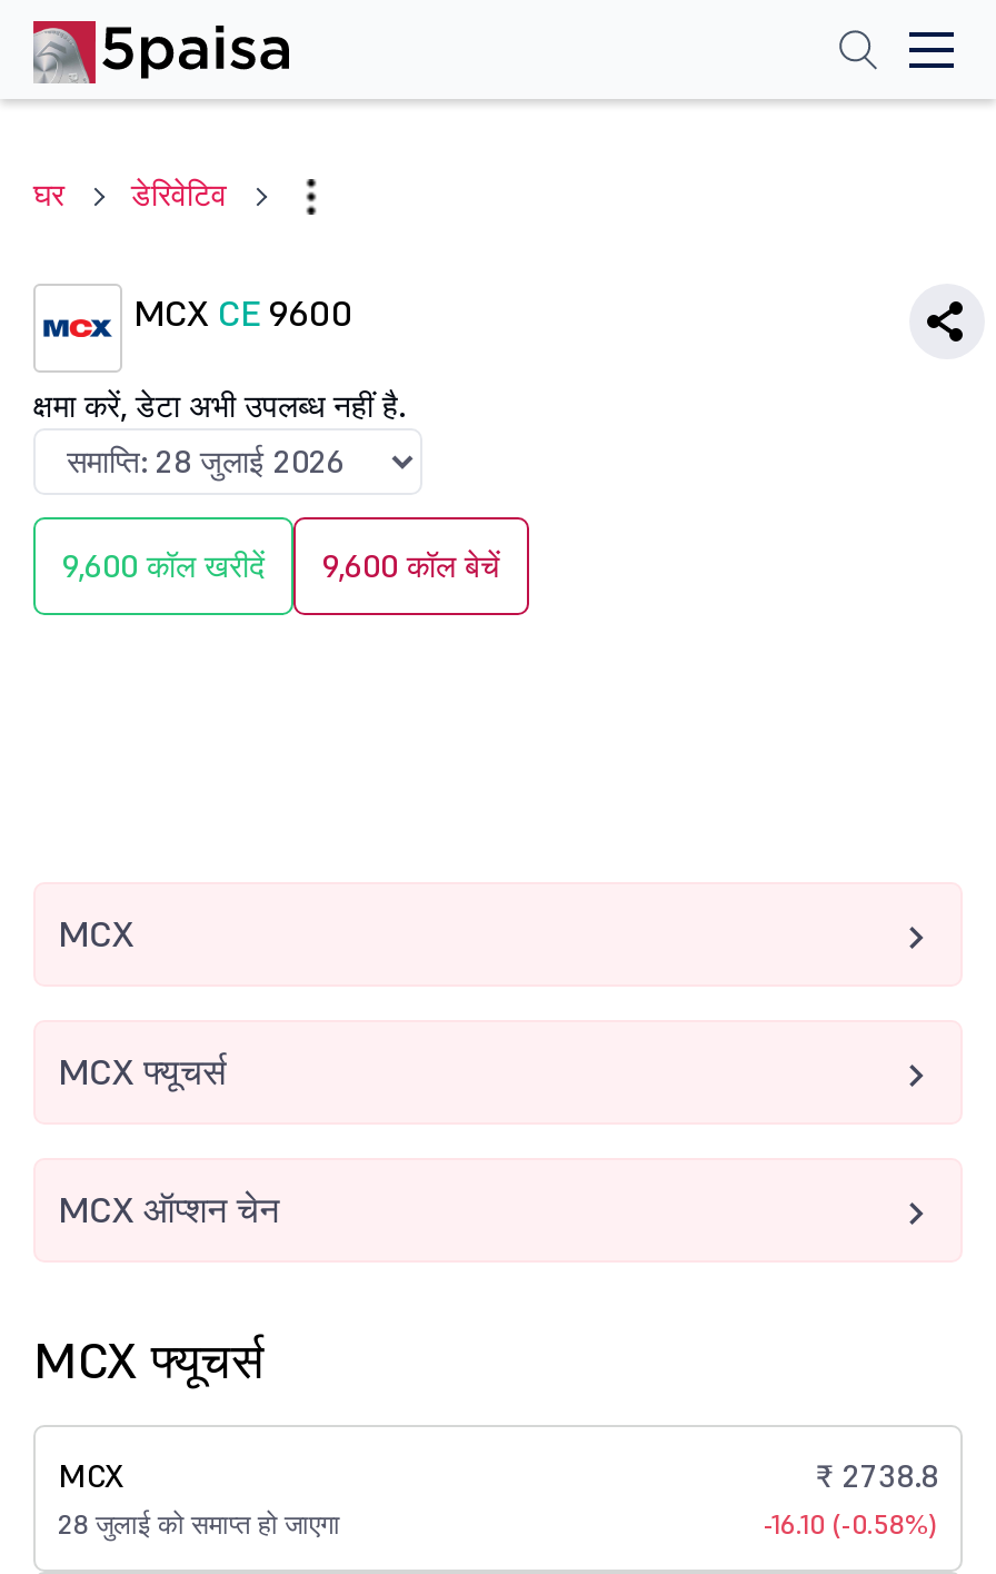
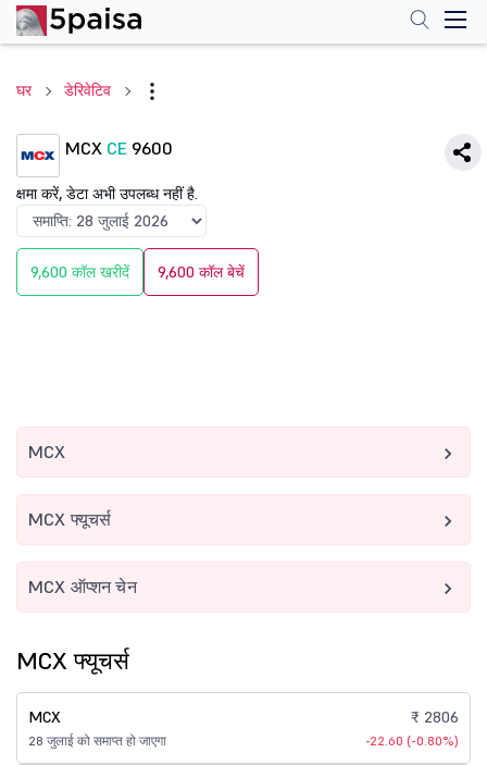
- ₹ 2738.8
+ ₹ 2806

- -16.10 (-0.58%)
+ -22.60 (-0.80%)
